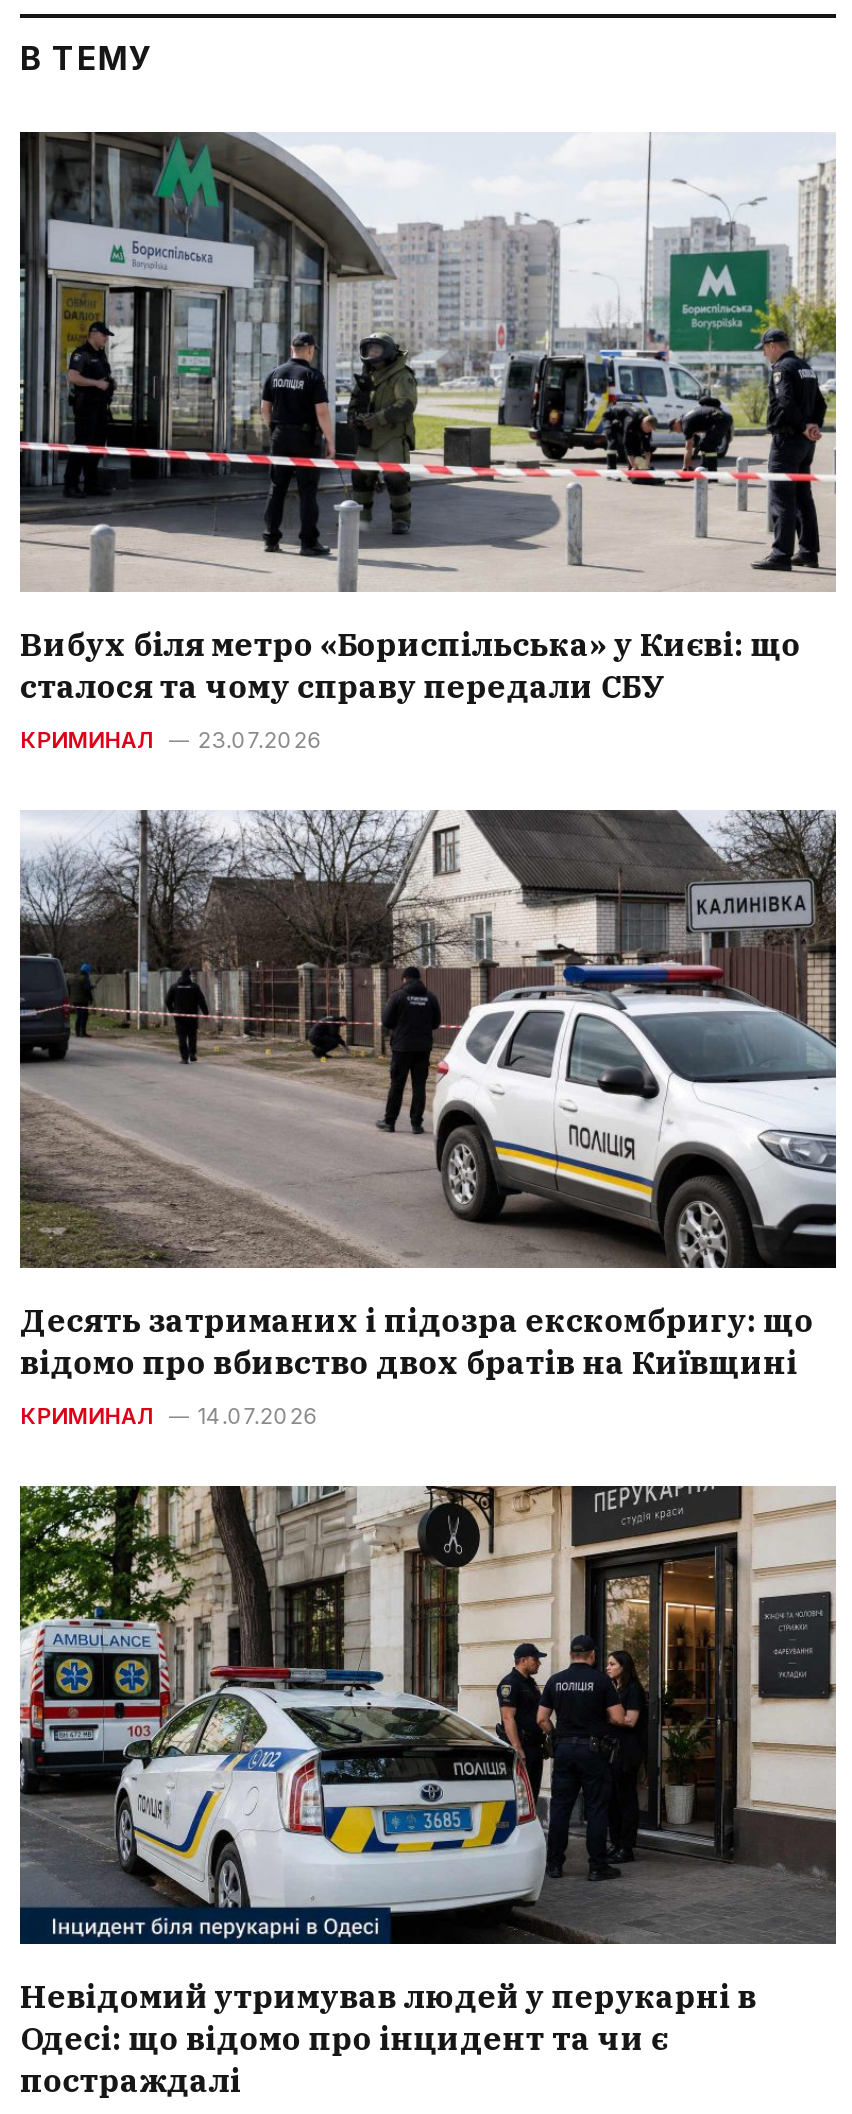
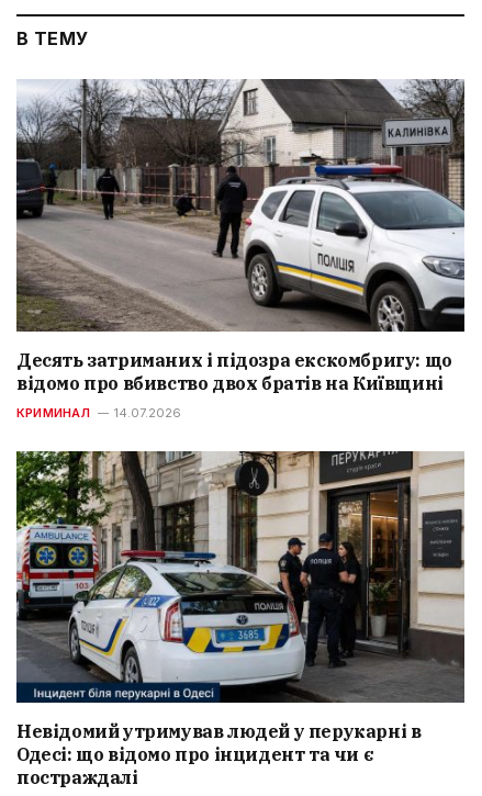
- [image]
- Вибух біля метро «Бориспільська» у Києві: що
- сталося та чому справу передали СБУ
- КРИМИНАЛ
- 23.07.2026
